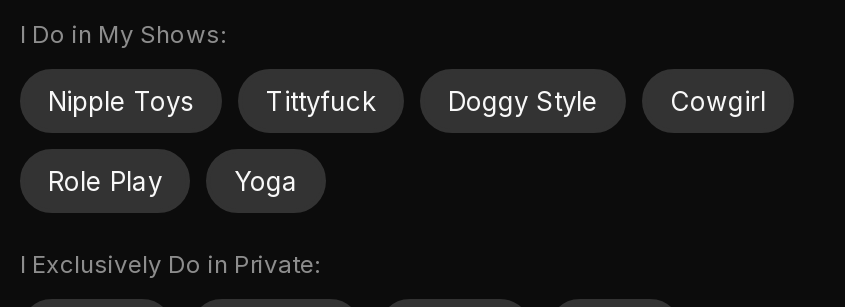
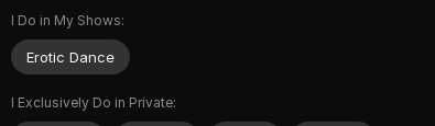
- Nipple Toys
- Tittyfuck
- Doggy Style
- Cowgirl
- Role Play
- Yoga
+ Erotic Dance
